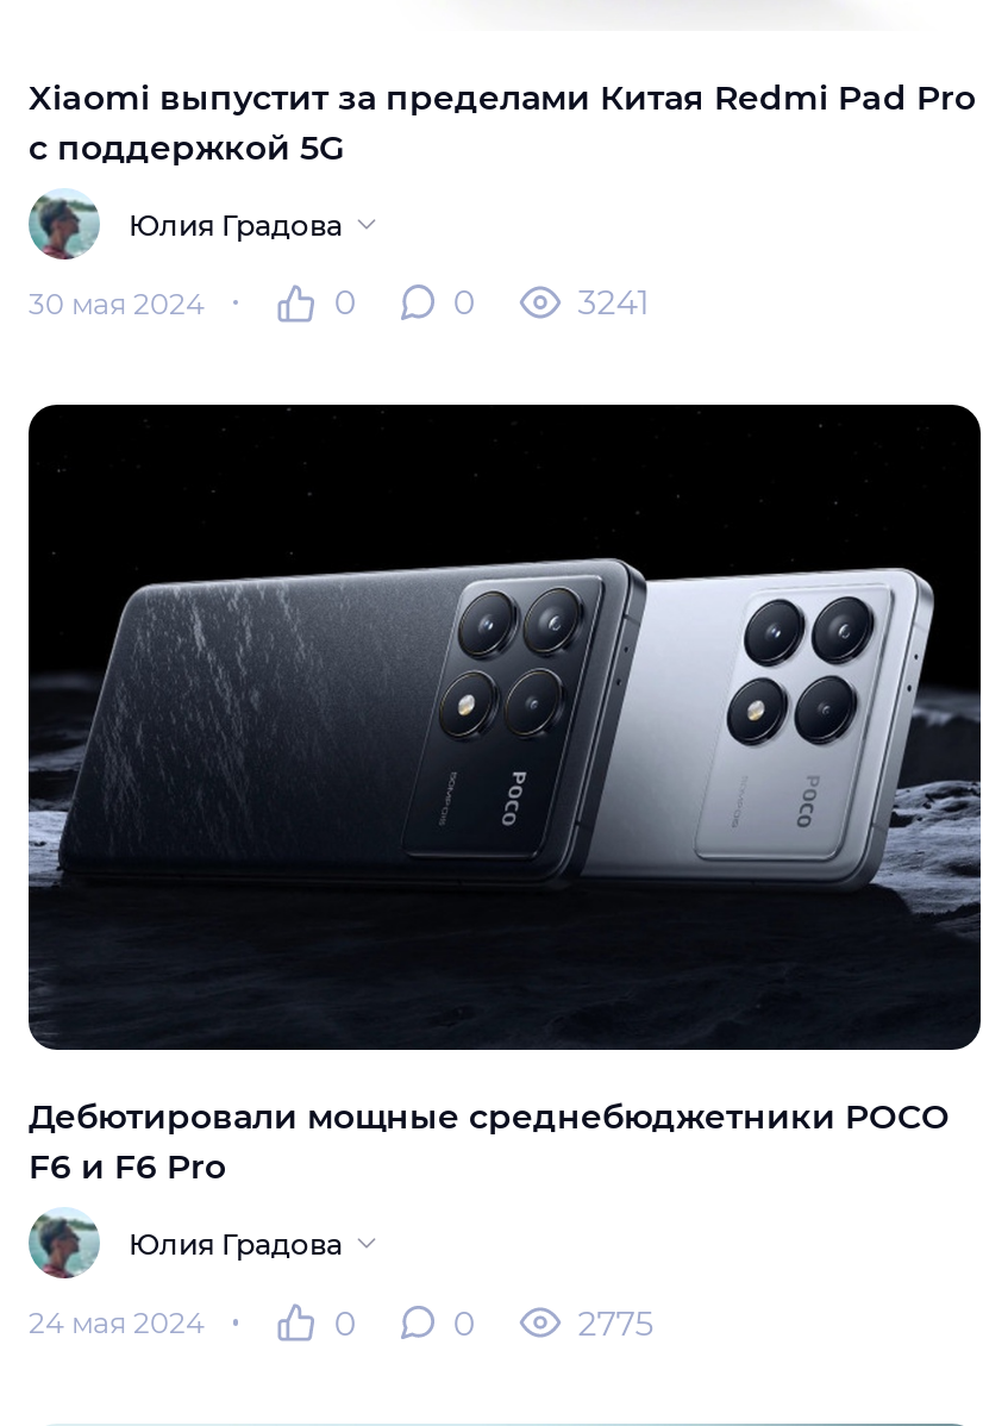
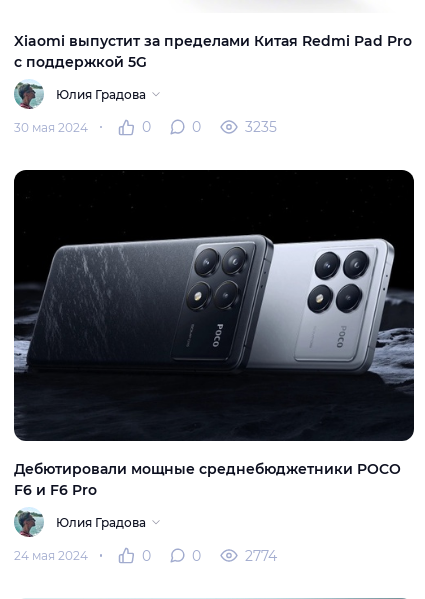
- 3241
+ 3235

- 2775
+ 2774
